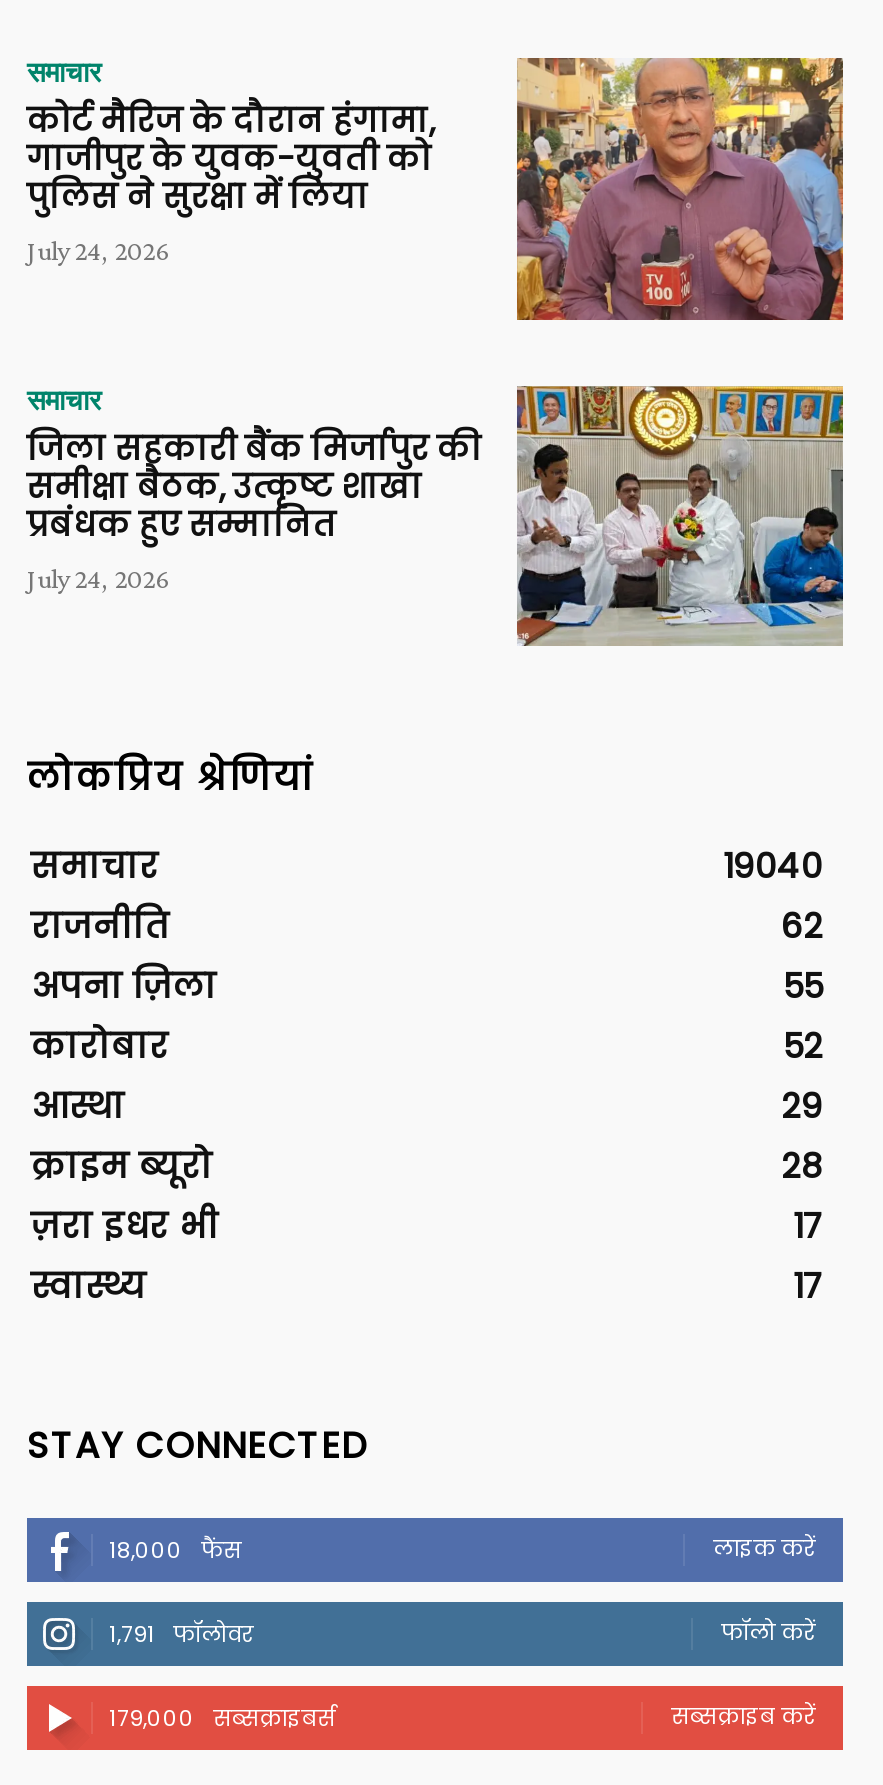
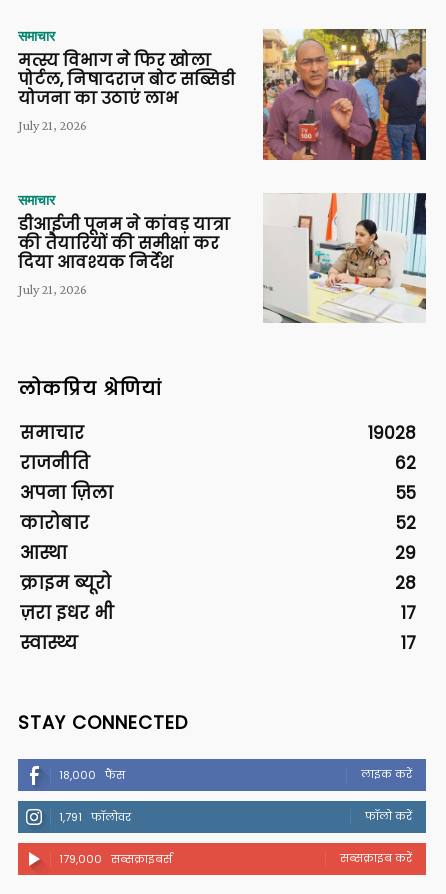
- [image]
- कोर्ट मैरिज के दौरान हंगामा,
- गाजीपुर के युवक-युवती को
- पुलिस ने सुरक्षा में लिया
- July 24, 2026
+ [image]
+ मत्स्य विभाग ने फिर खोला
+ पोर्टल, निषादराज बोट सब्सिडी
+ योजना का उठाएं लाभ
+ July 21, 2026

- [image]
- जिला सहकारी बैंक मिर्जापुर की
- समीक्षा बैठक, उत्कृष्ट शाखा
- प्रबंधक हुए सम्मानित
- July 24, 2026
+ [image]
+ डीआईजी पूनम ने कांवड़ यात्रा
+ की तैयारियों की समीक्षा कर
+ दिया आवश्यक निर्देश
+ July 21, 2026

- 19040
+ 19028
